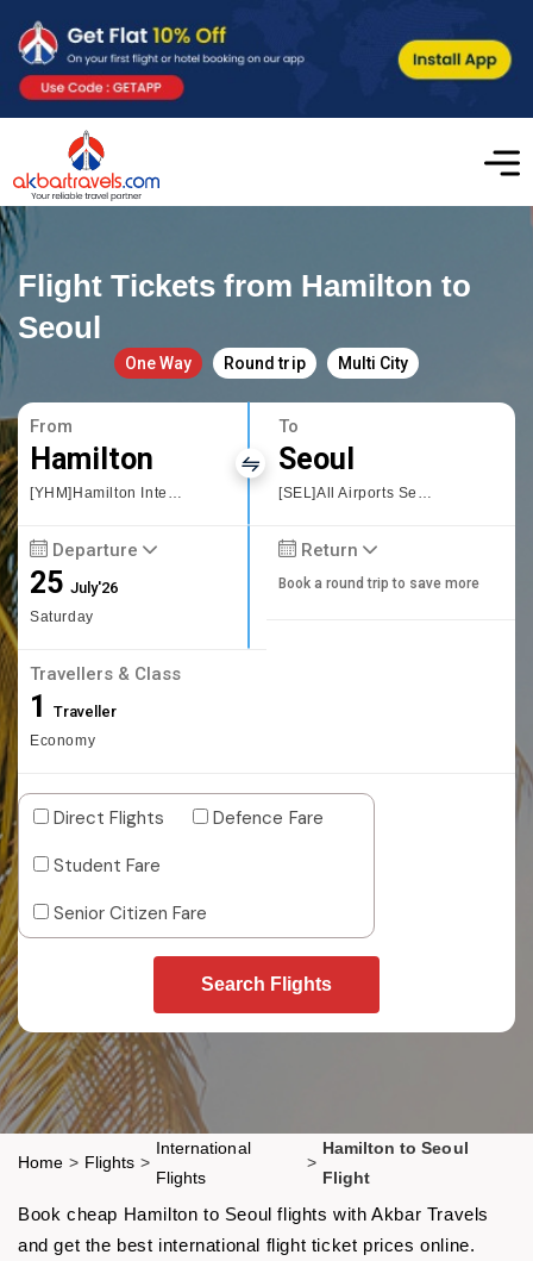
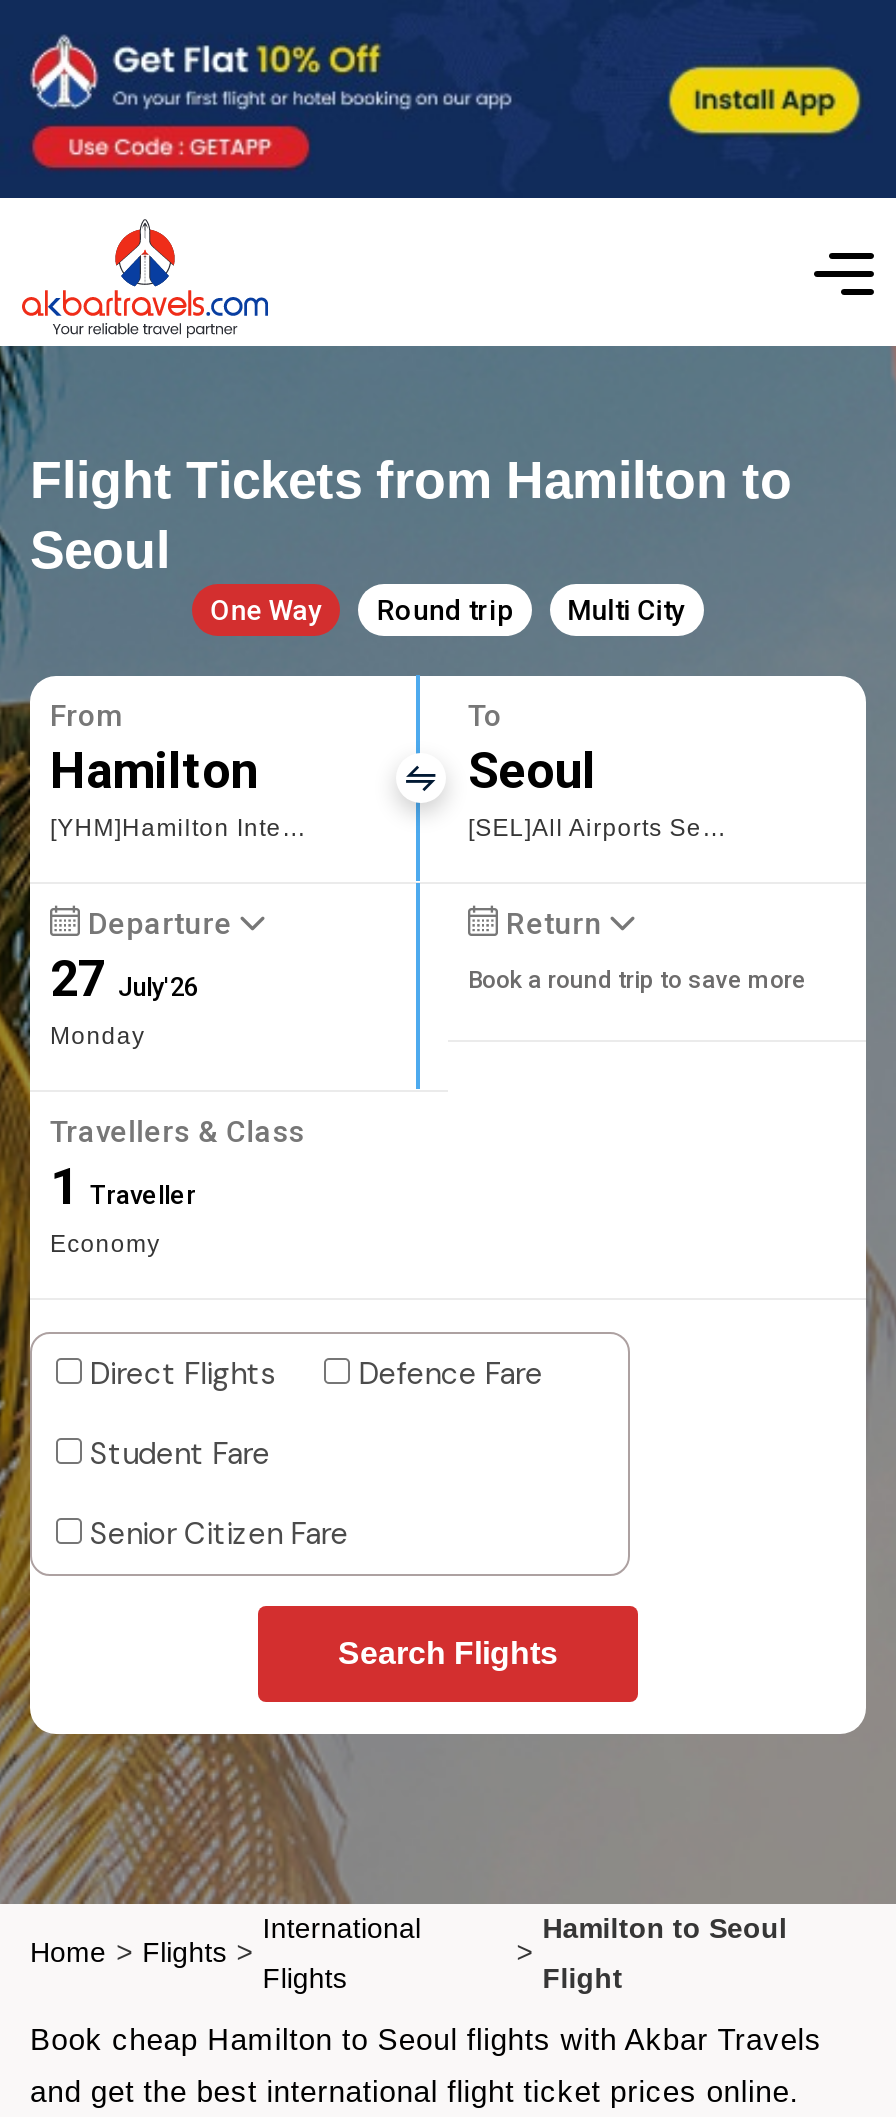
- 25 July'26
- Saturday
+ 27 July'26
+ Monday
